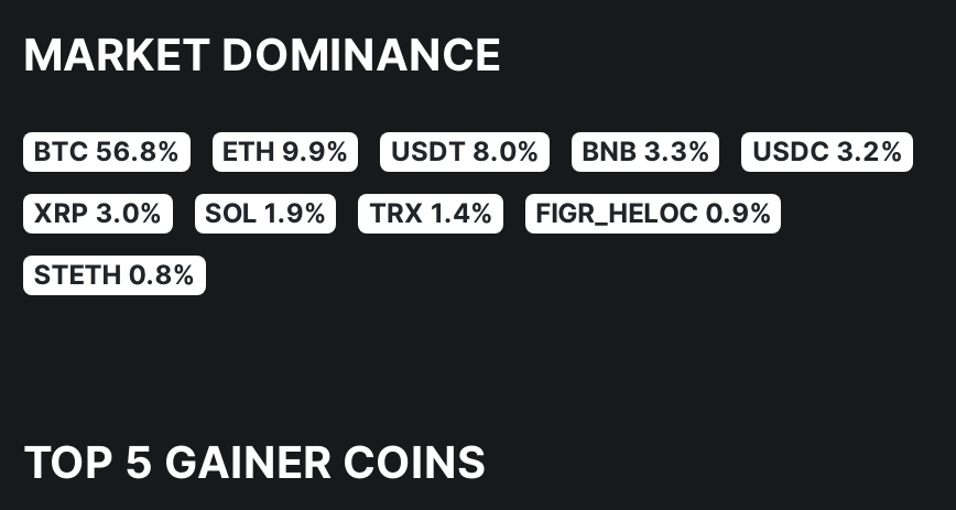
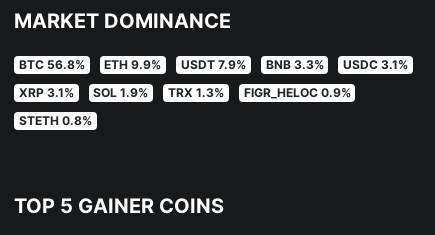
- USDT 8.0%
+ USDT 7.9%

- USDC 3.2%
+ USDC 3.1%

- XRP 3.0%
+ XRP 3.1%

- TRX 1.4%
+ TRX 1.3%
